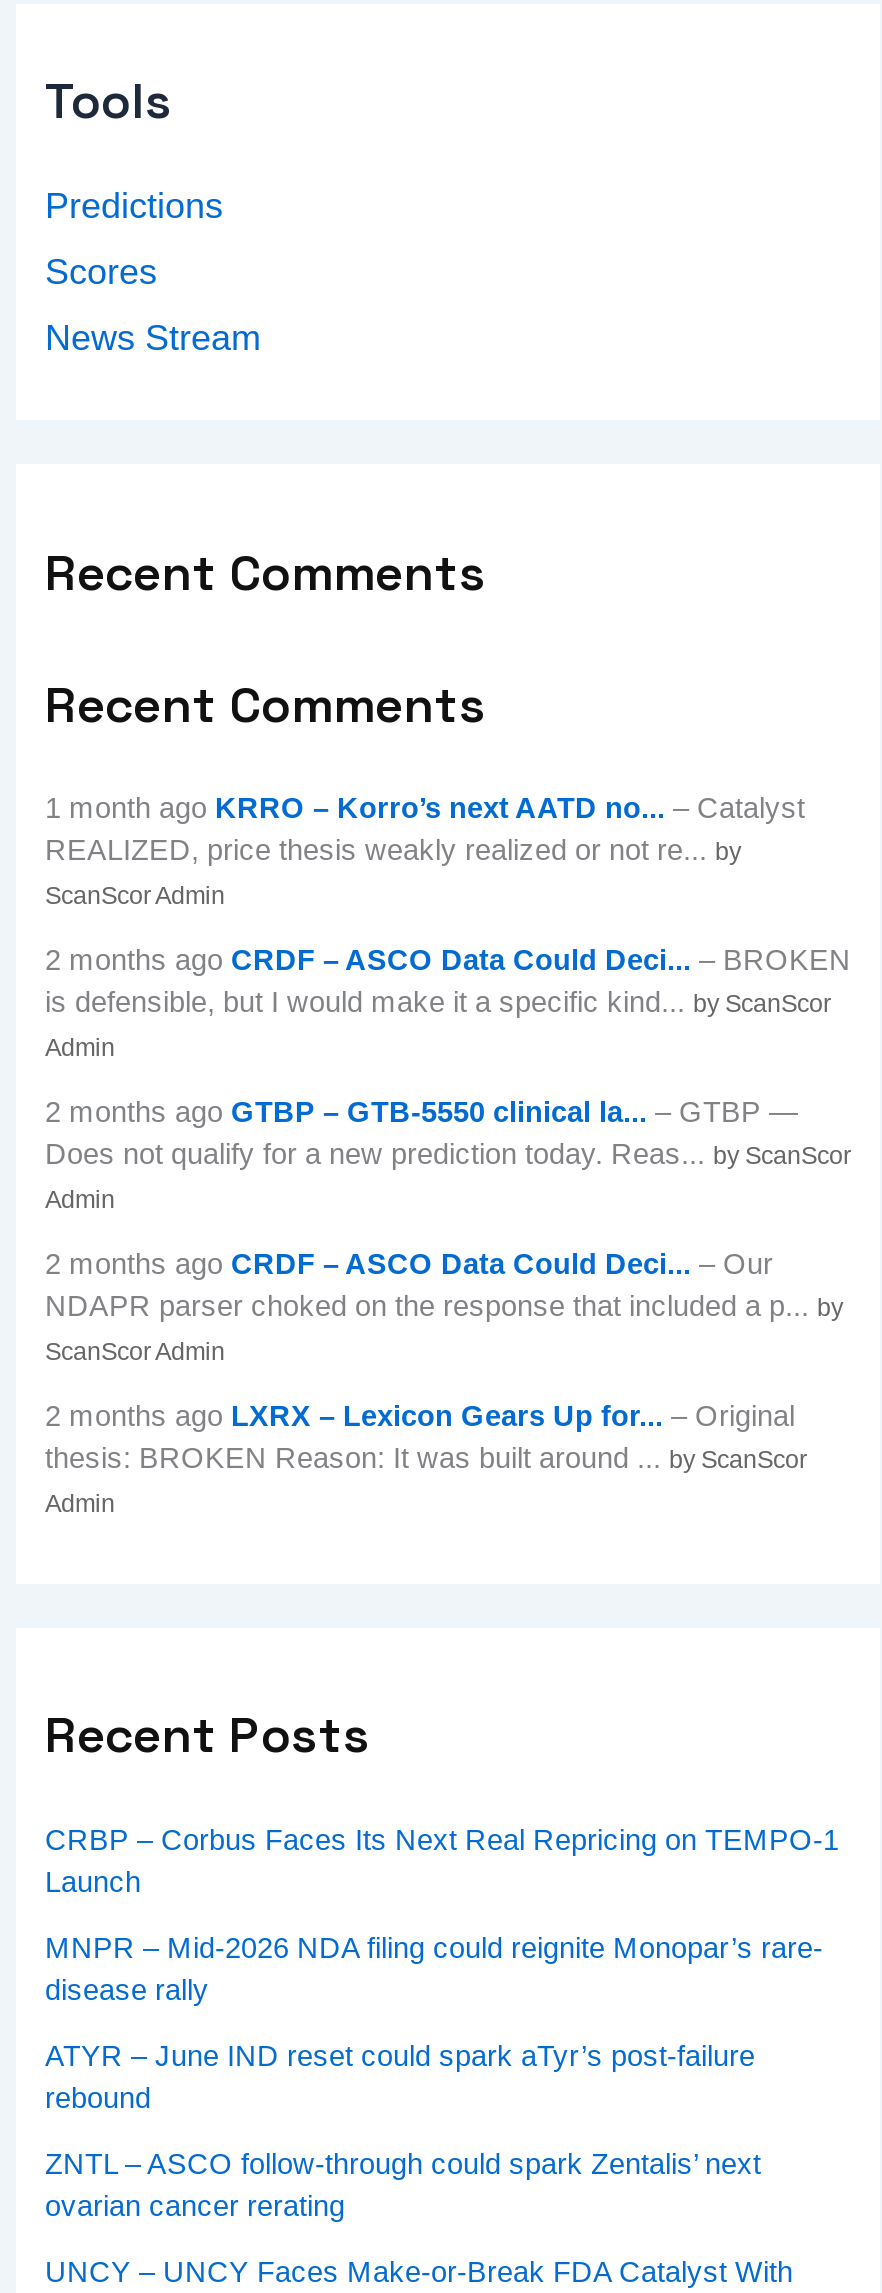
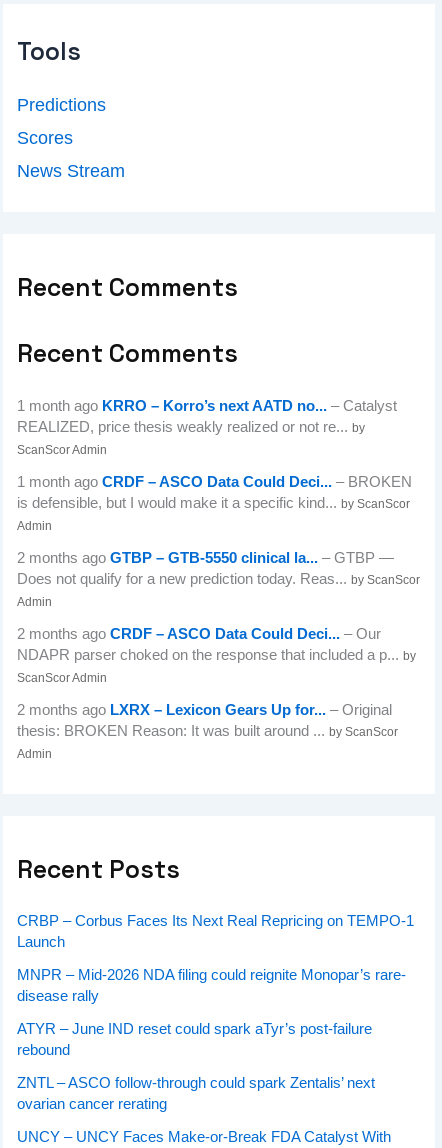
- 2 months ago CRDF – ASCO Data Could Deci... – BROKEN
+ 1 month ago CRDF – ASCO Data Could Deci... – BROKEN
